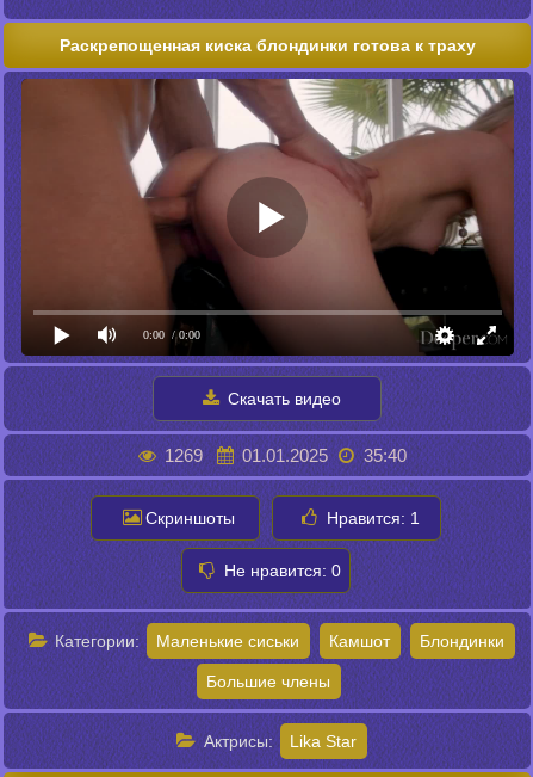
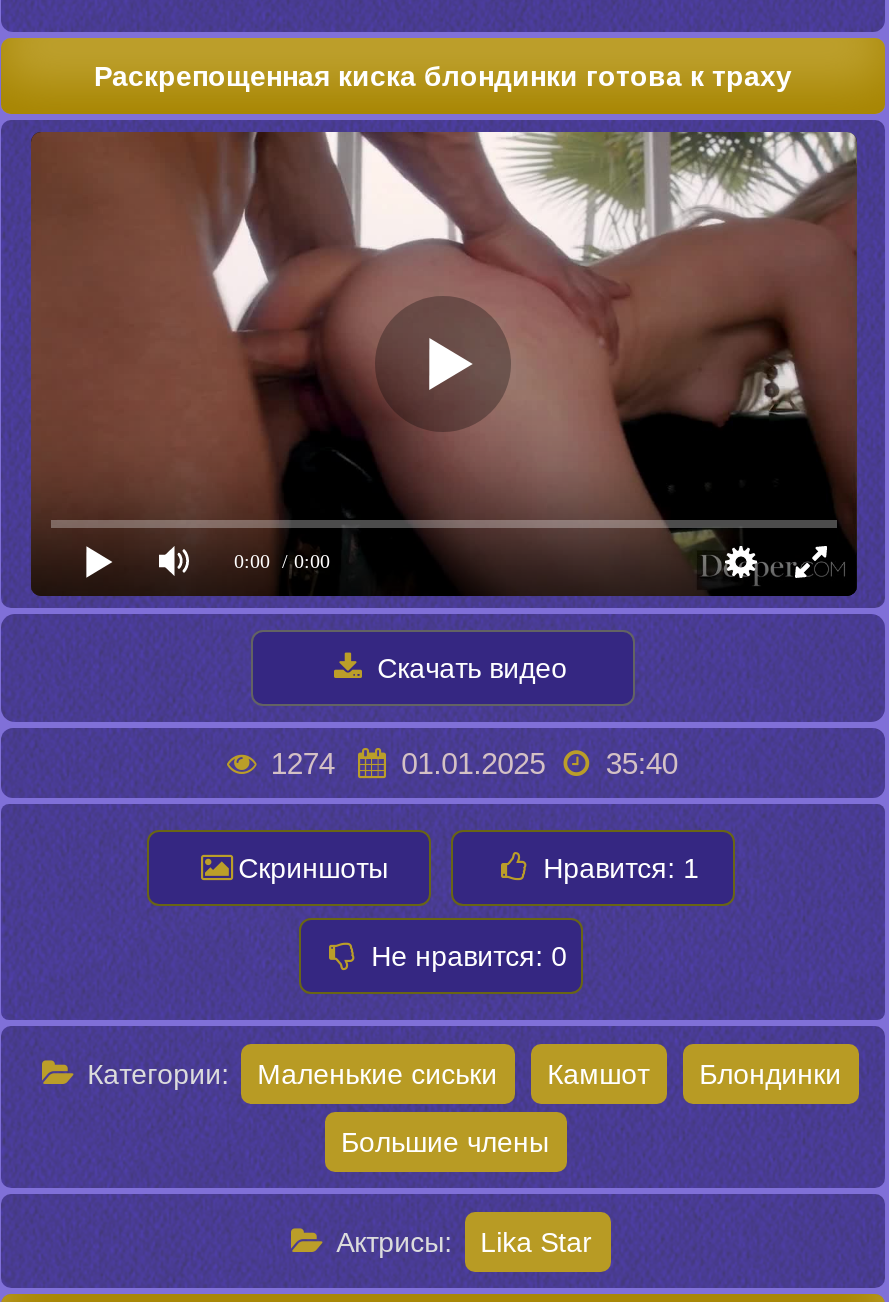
- 1269 01.01.2025 35:40
+ 1274 01.01.2025 35:40
